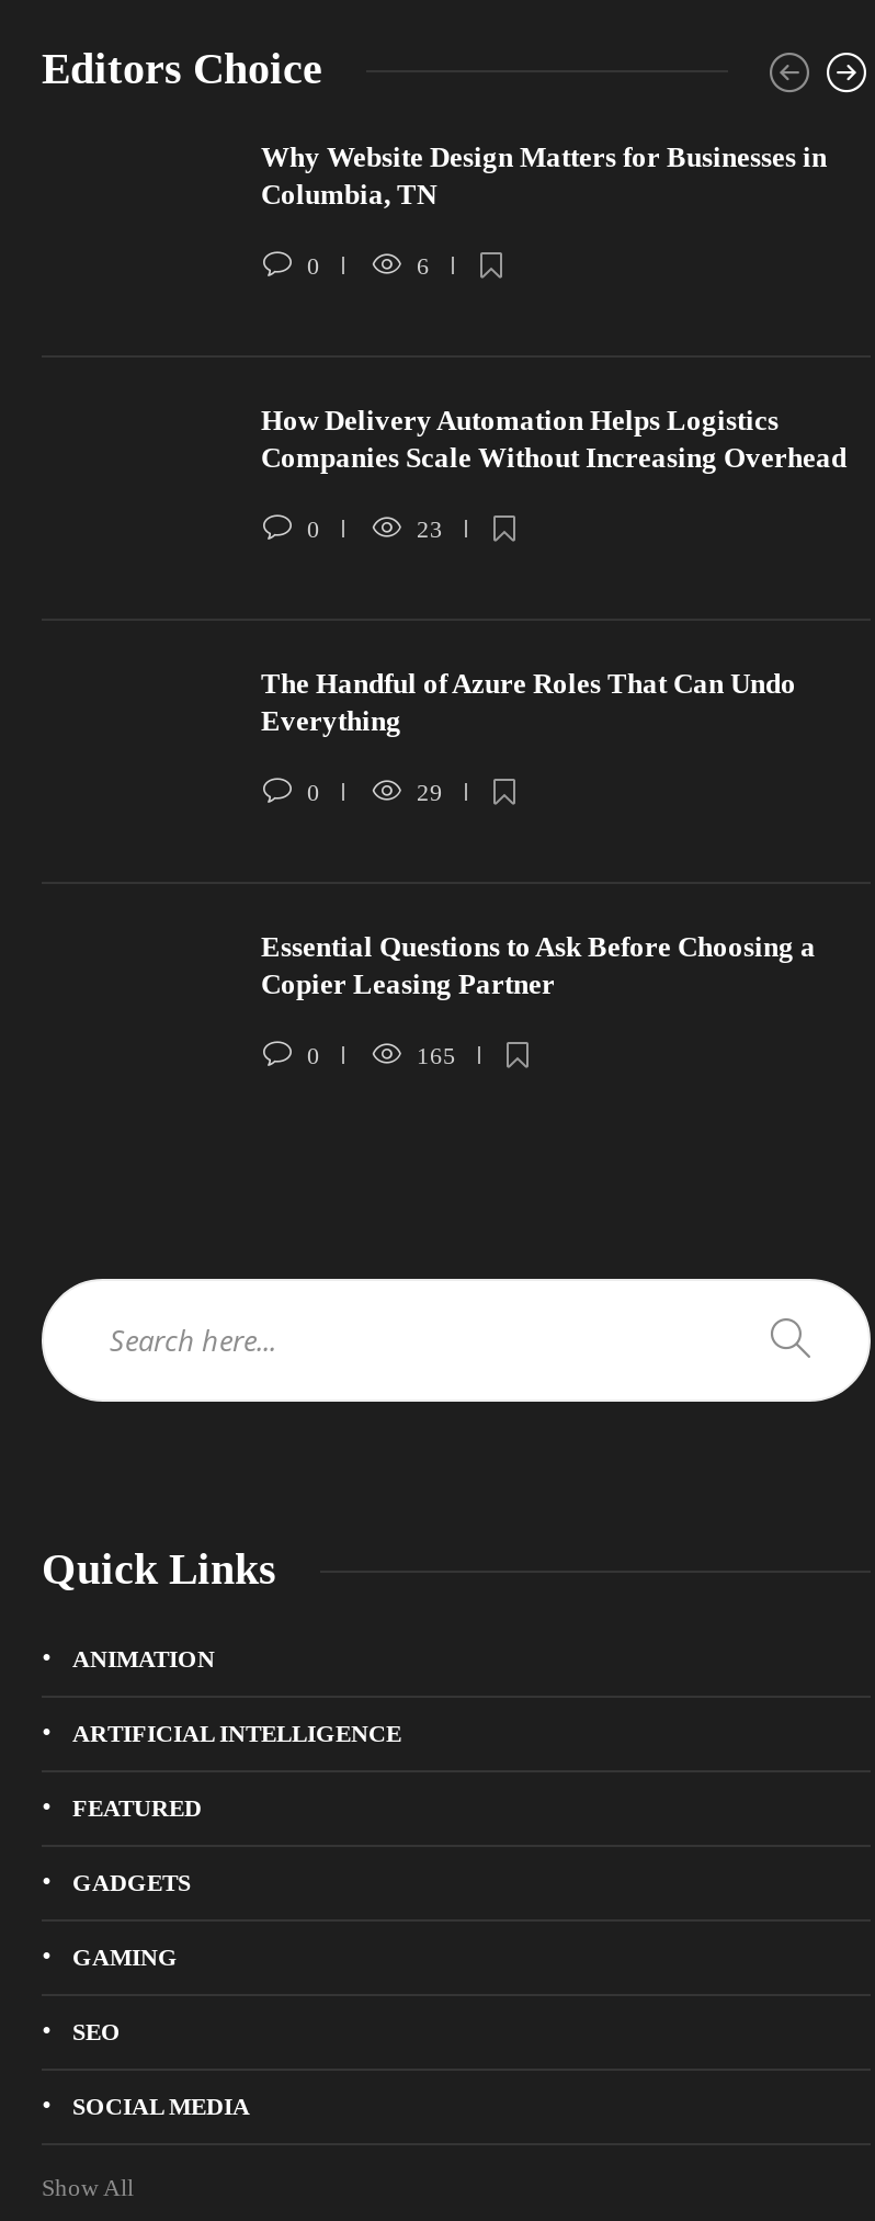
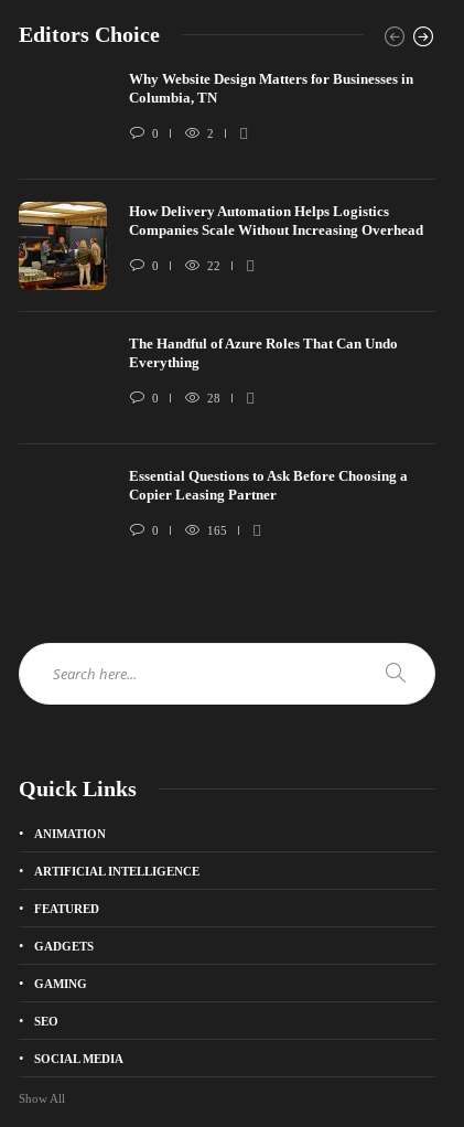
- 6
+ 2

+ [image]

- 23
+ 22

- 29
+ 28
